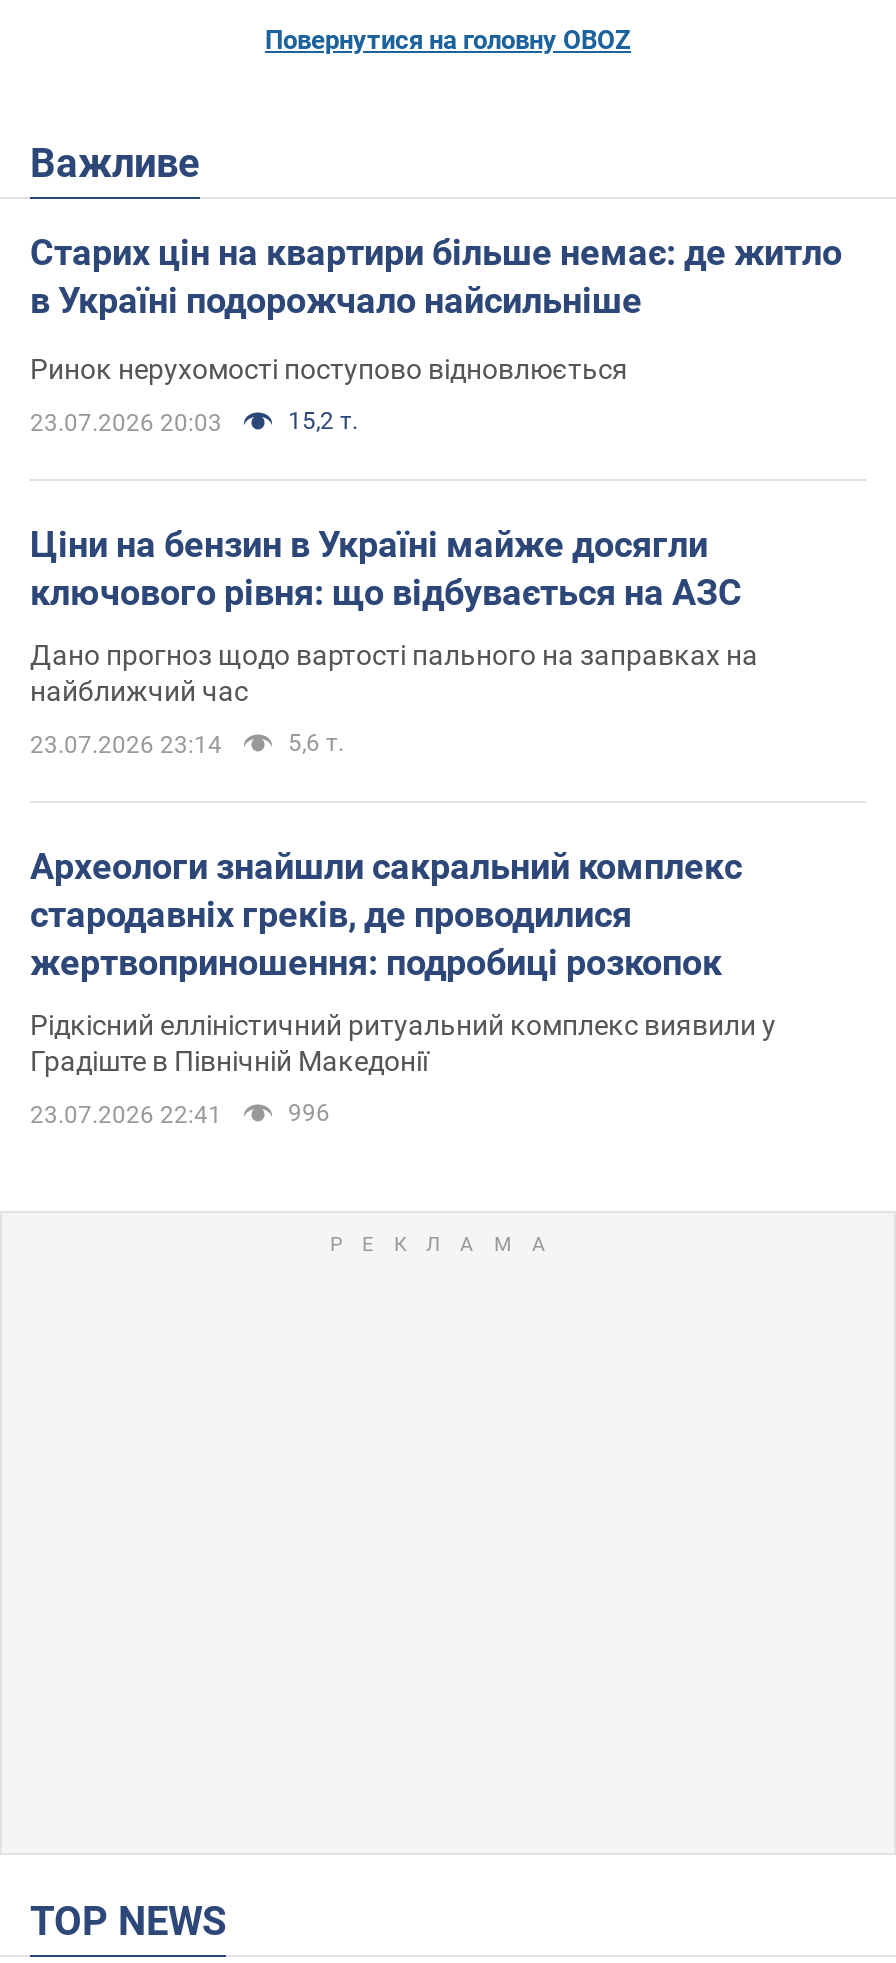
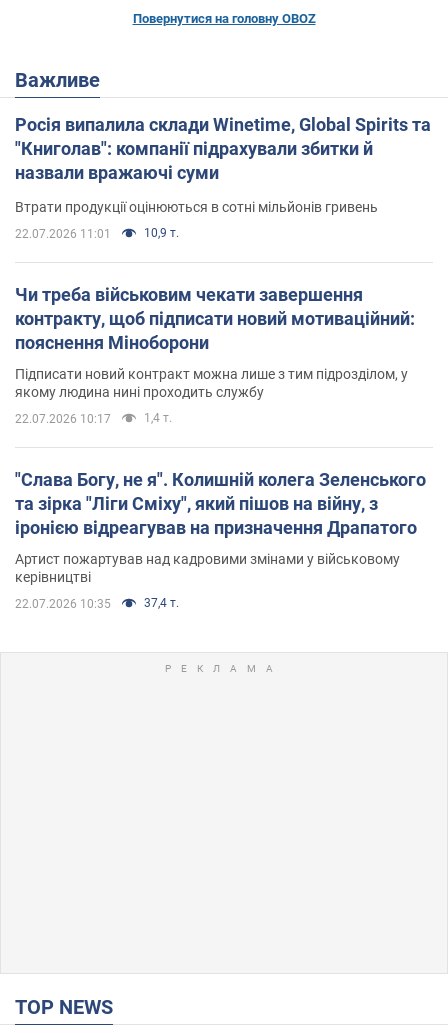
- Старих цін на квартири більше немає: де житло
- в Україні подорожчало найсильніше
+ Росія випалила склади Winetime, Global Spirits та
+ "Книголав": компанії підрахували збитки й
+ назвали вражаючі суми

- Ринок нерухомості поступово відновлюється
+ Втрати продукції оцінюються в сотні мільйонів гривень

- 23.07.2026 20:03
- 15,2 т.
+ 22.07.2026 11:01
+ 10,9 т.

- Ціни на бензин в Україні майже досягли
- ключового рівня: що відбувається на АЗС
+ Чи треба військовим чекати завершення
+ контракту, щоб підписати новий мотиваційний:
+ пояснення Міноборони

- Дано прогноз щодо вартості пального на заправках на
- найближчий час
+ Підписати новий контракт можна лише з тим підрозділом, у
+ якому людина нині проходить службу

- 23.07.2026 23:14
- 5,6 т.
+ 22.07.2026 10:17
+ 1,4 т.

- Археологи знайшли сакральний комплекс
- стародавніх греків, де проводилися
- жертвоприношення: подробиці розкопок
+ "Слава Богу, не я". Колишній колега Зеленського
+ та зірка "Ліги Сміху", який пішов на війну, з
+ іронією відреагував на призначення Драпатого

- Рідкісний елліністичний ритуальний комплекс виявили у
- Градіште в Північній Македонії
+ Артист пожартував над кадровими змінами у військовому
+ керівництві

- 23.07.2026 22:41
- 996
+ 22.07.2026 10:35
+ 37,4 т.
